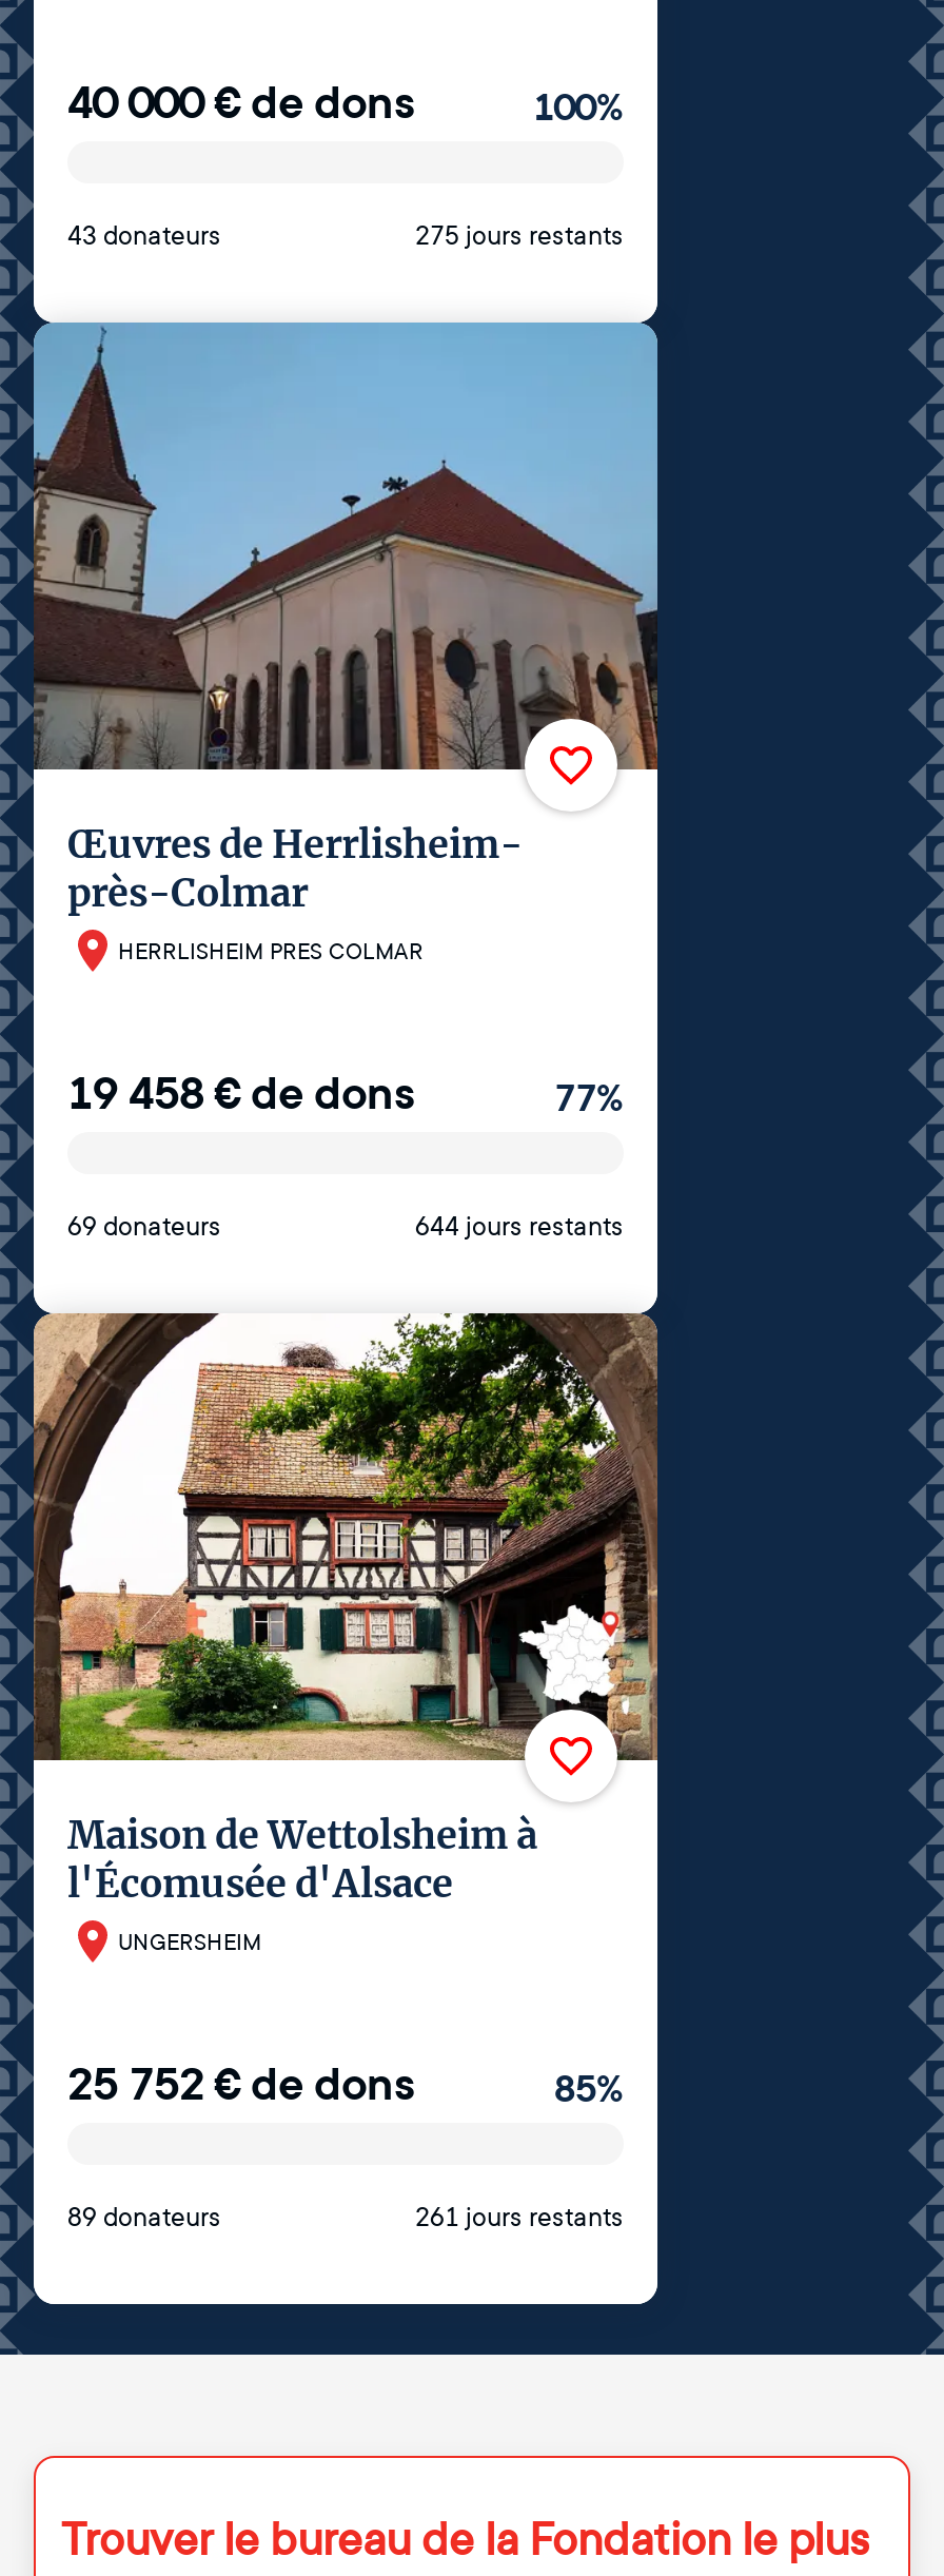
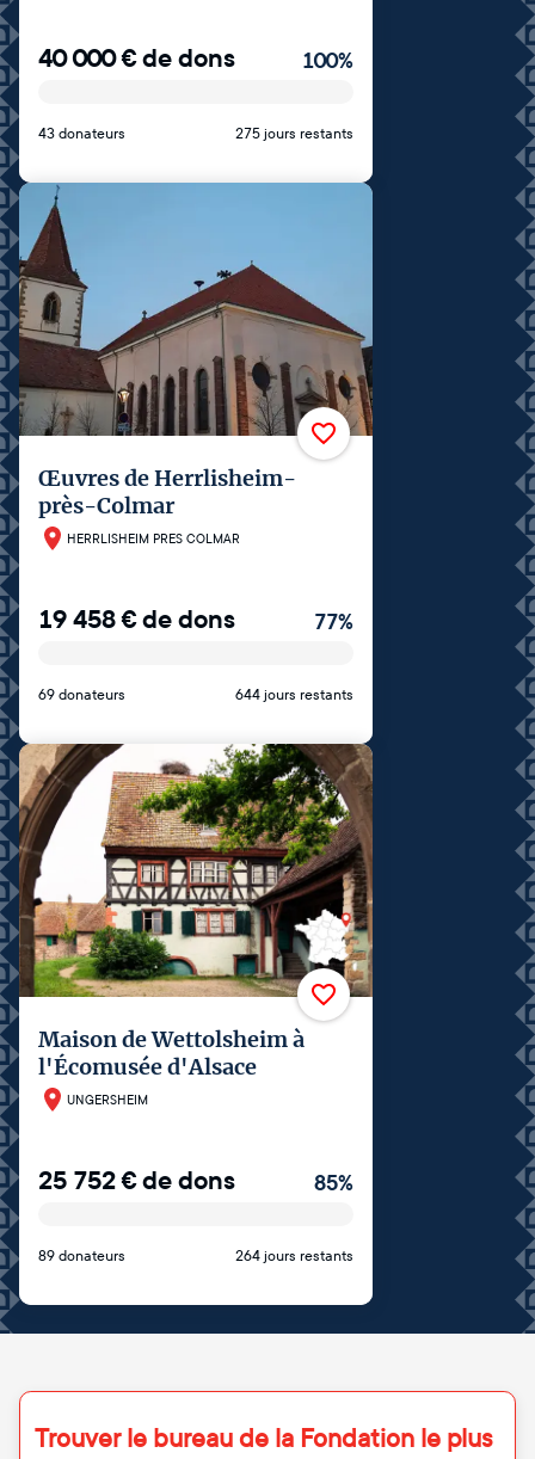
- 261 jours restants
+ 264 jours restants
